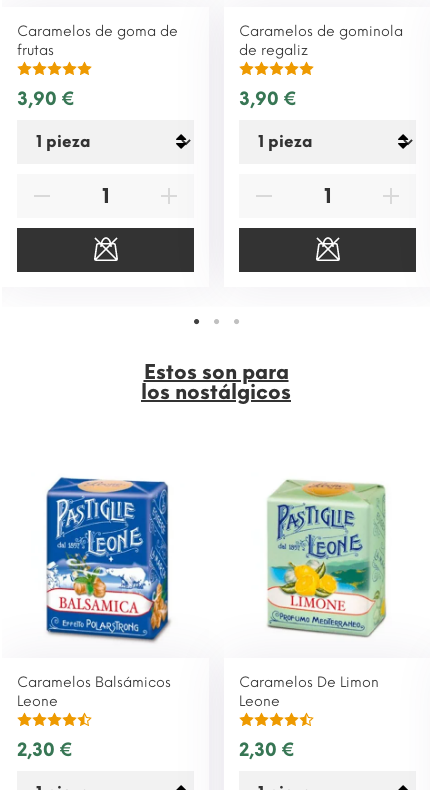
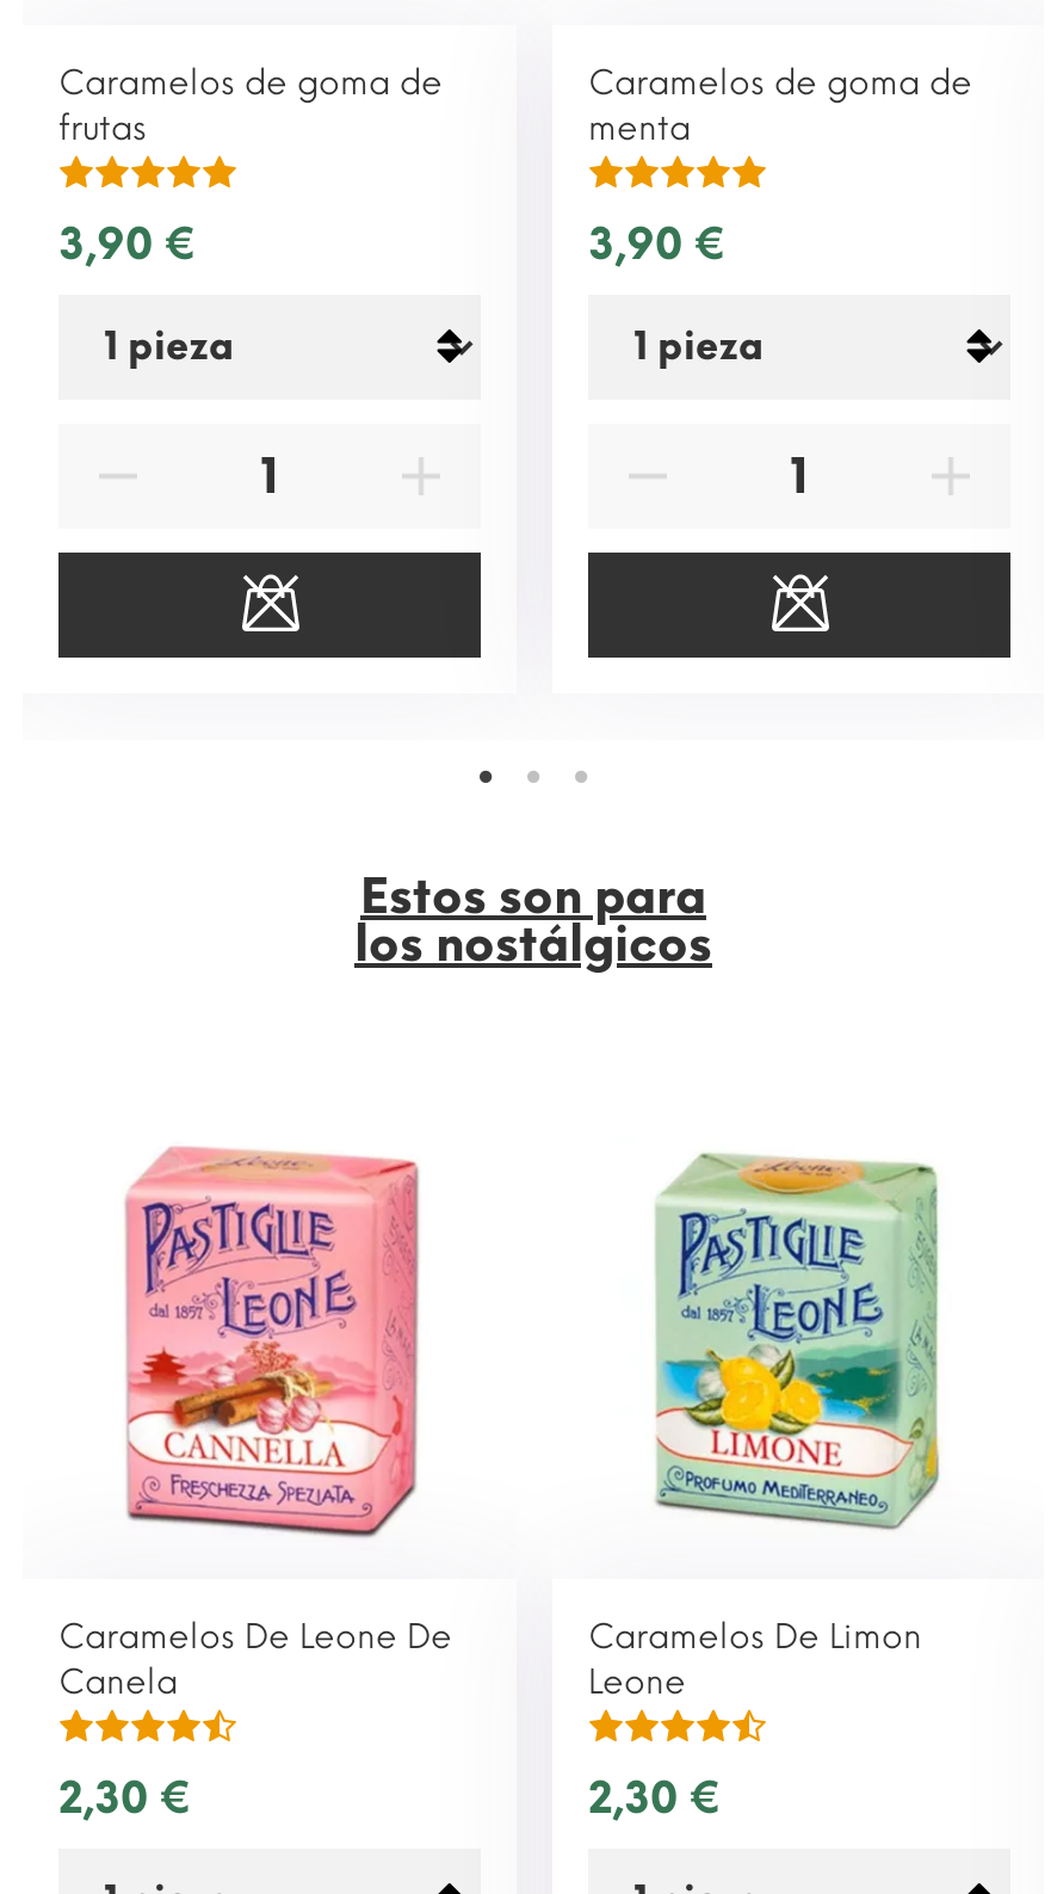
- Caramelos de gominola
- de regaliz
+ Caramelos de goma de
+ menta

- [image]
- Caramelos Balsámicos
- Leone
+ [image]
+ Caramelos De Leone De
+ Canela
